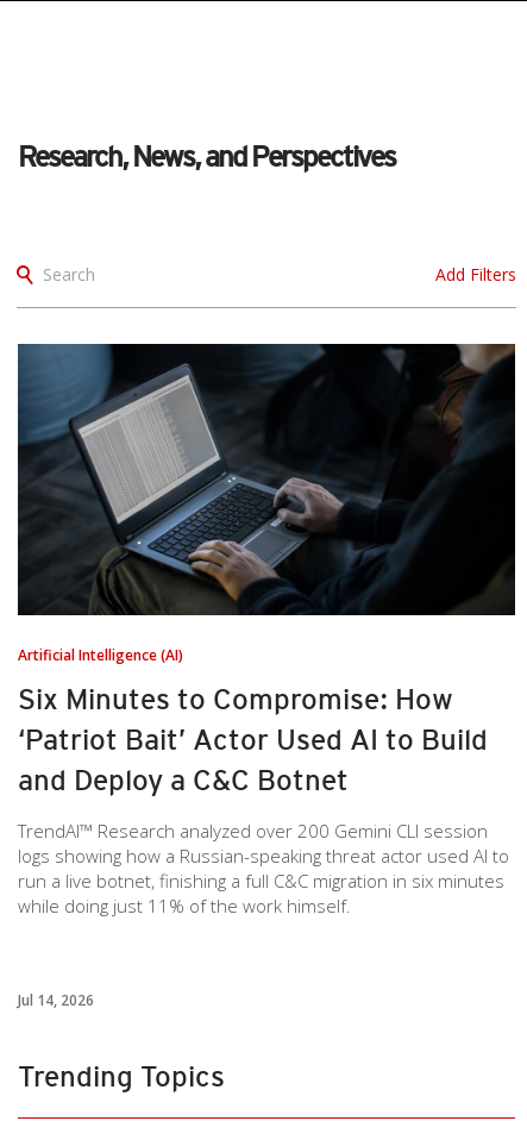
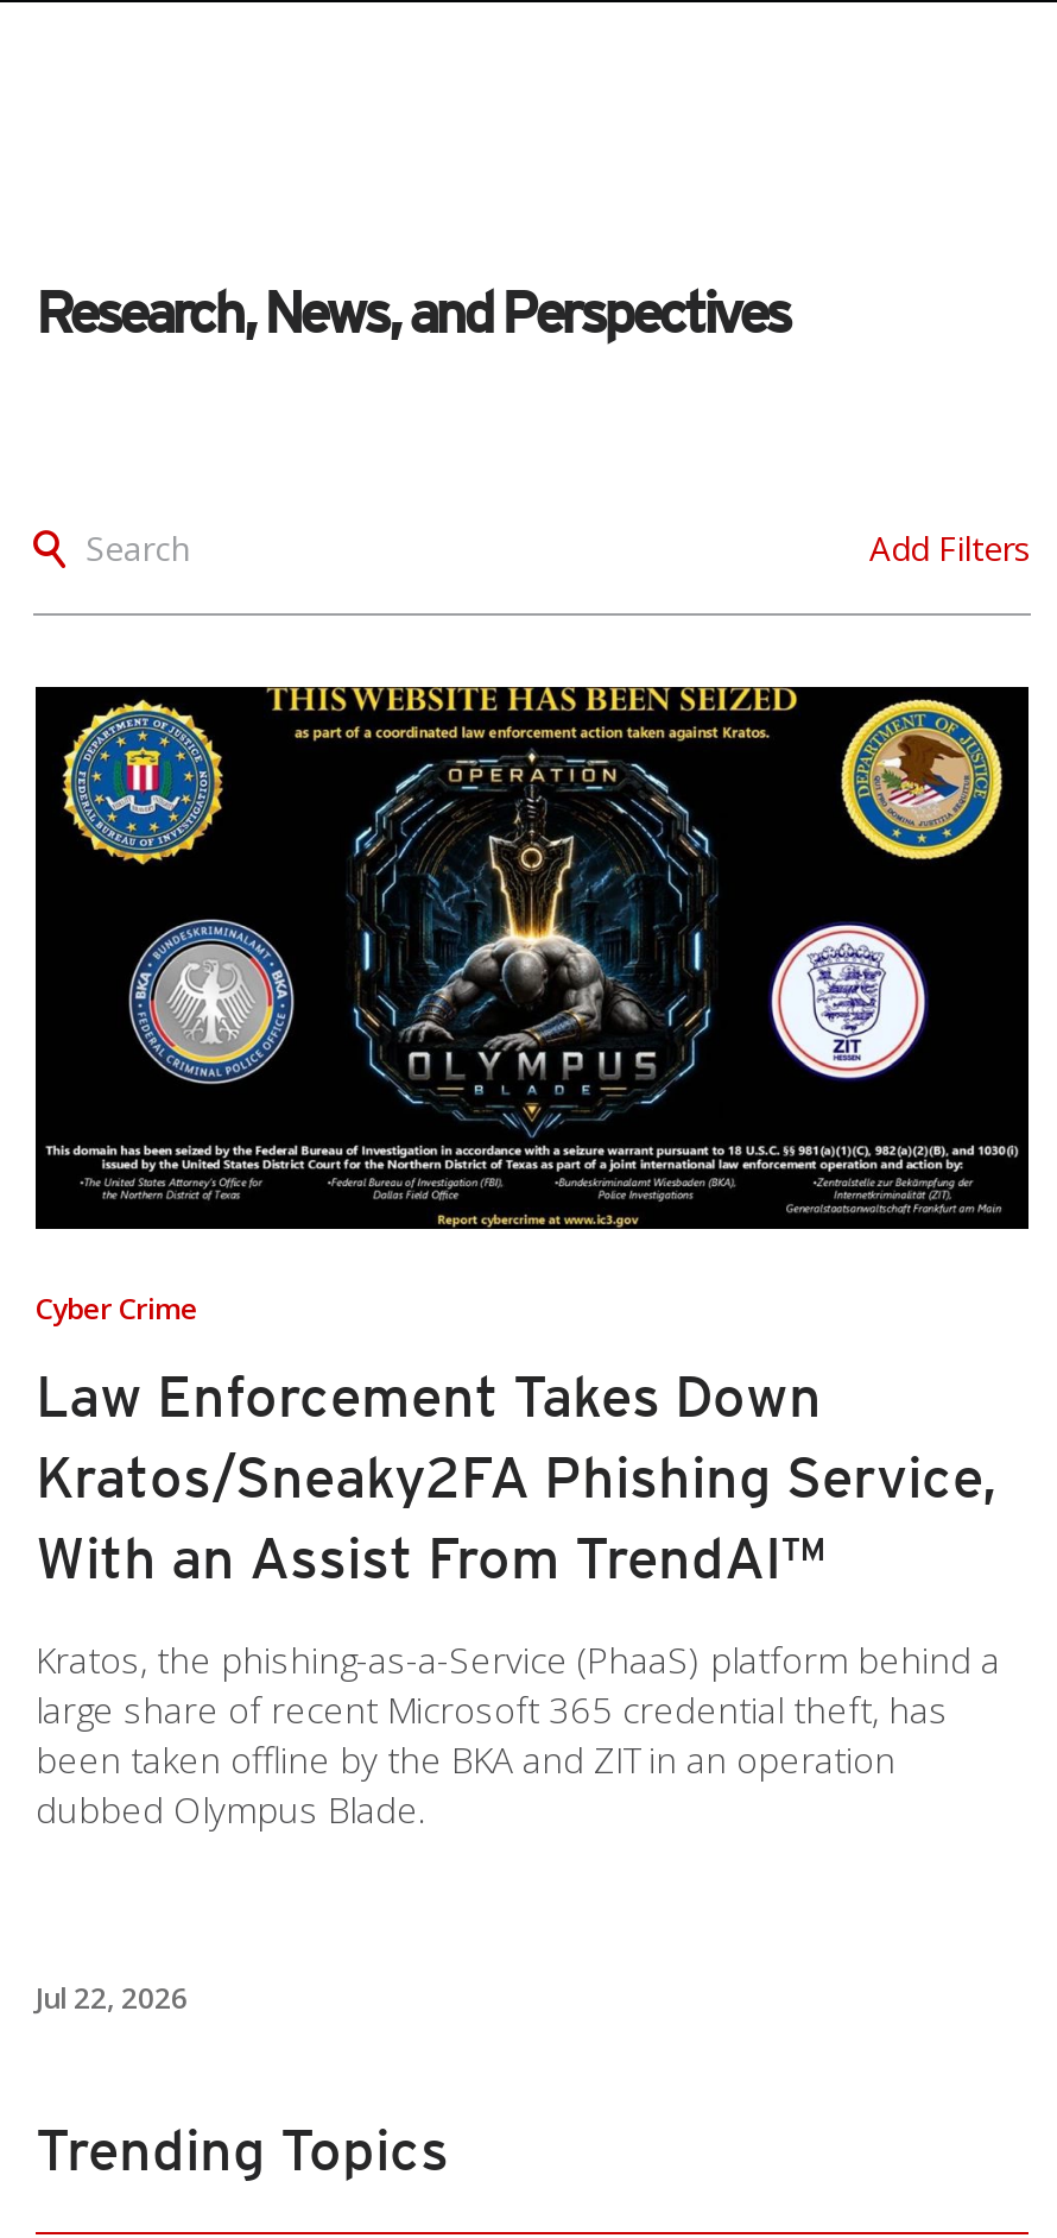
- [image]
- Artificial Intelligence (AI)
+ [image]
+ Cyber Crime

- Six Minutes to Compromise: How
- ‘Patriot Bait’ Actor Used AI to Build
- and Deploy a C&C Botnet
+ Law Enforcement Takes Down
+ Kratos/Sneaky2FA Phishing Service,
+ With an Assist From TrendAI™

- TrendAI™ Research analyzed over 200 Gemini CLI session
- logs showing how a Russian-speaking threat actor used AI to
- run a live botnet, finishing a full C&C migration in six minutes
- while doing just 11% of the work himself.
+ Kratos, the phishing-as-a-Service (PhaaS) platform behind a
+ large share of recent Microsoft 365 credential theft, has
+ been taken offline by the BKA and ZIT in an operation
+ dubbed Olympus Blade.

- Jul 14, 2026
+ Jul 22, 2026
